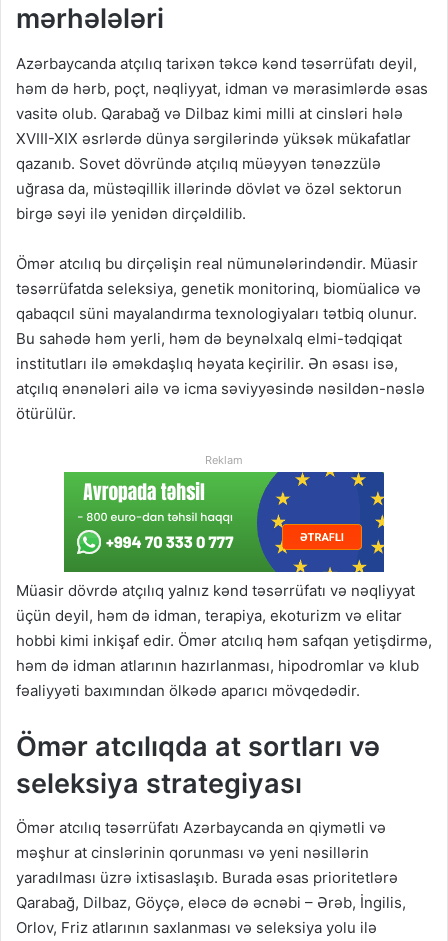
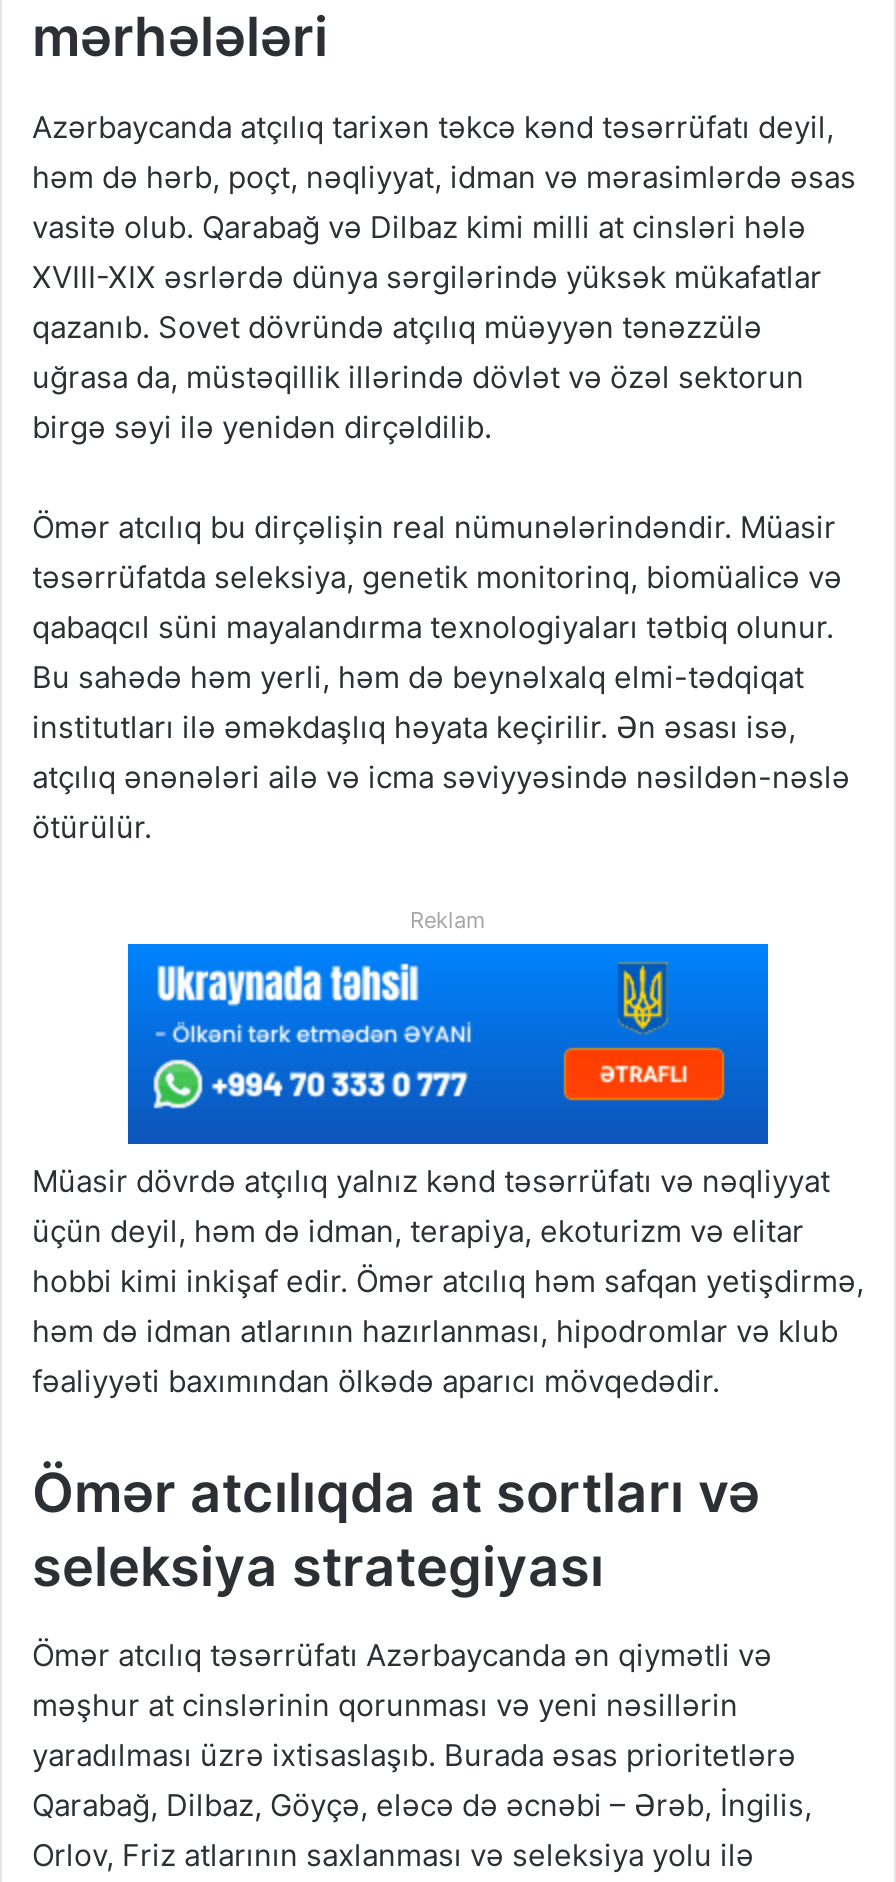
- [image]
+ [image]
